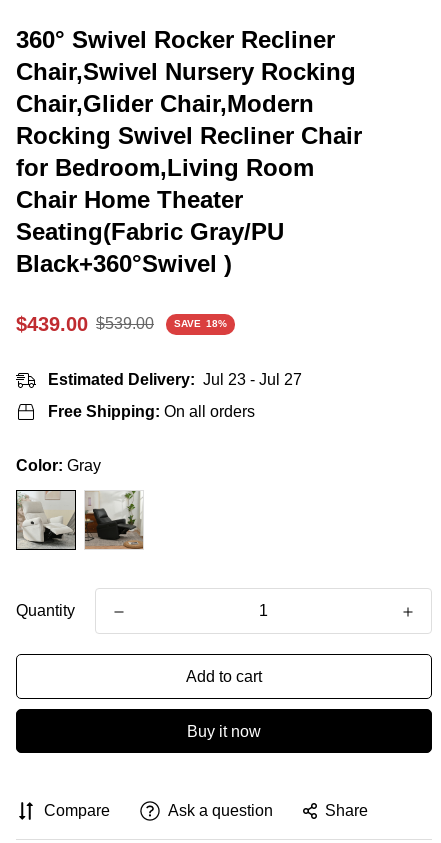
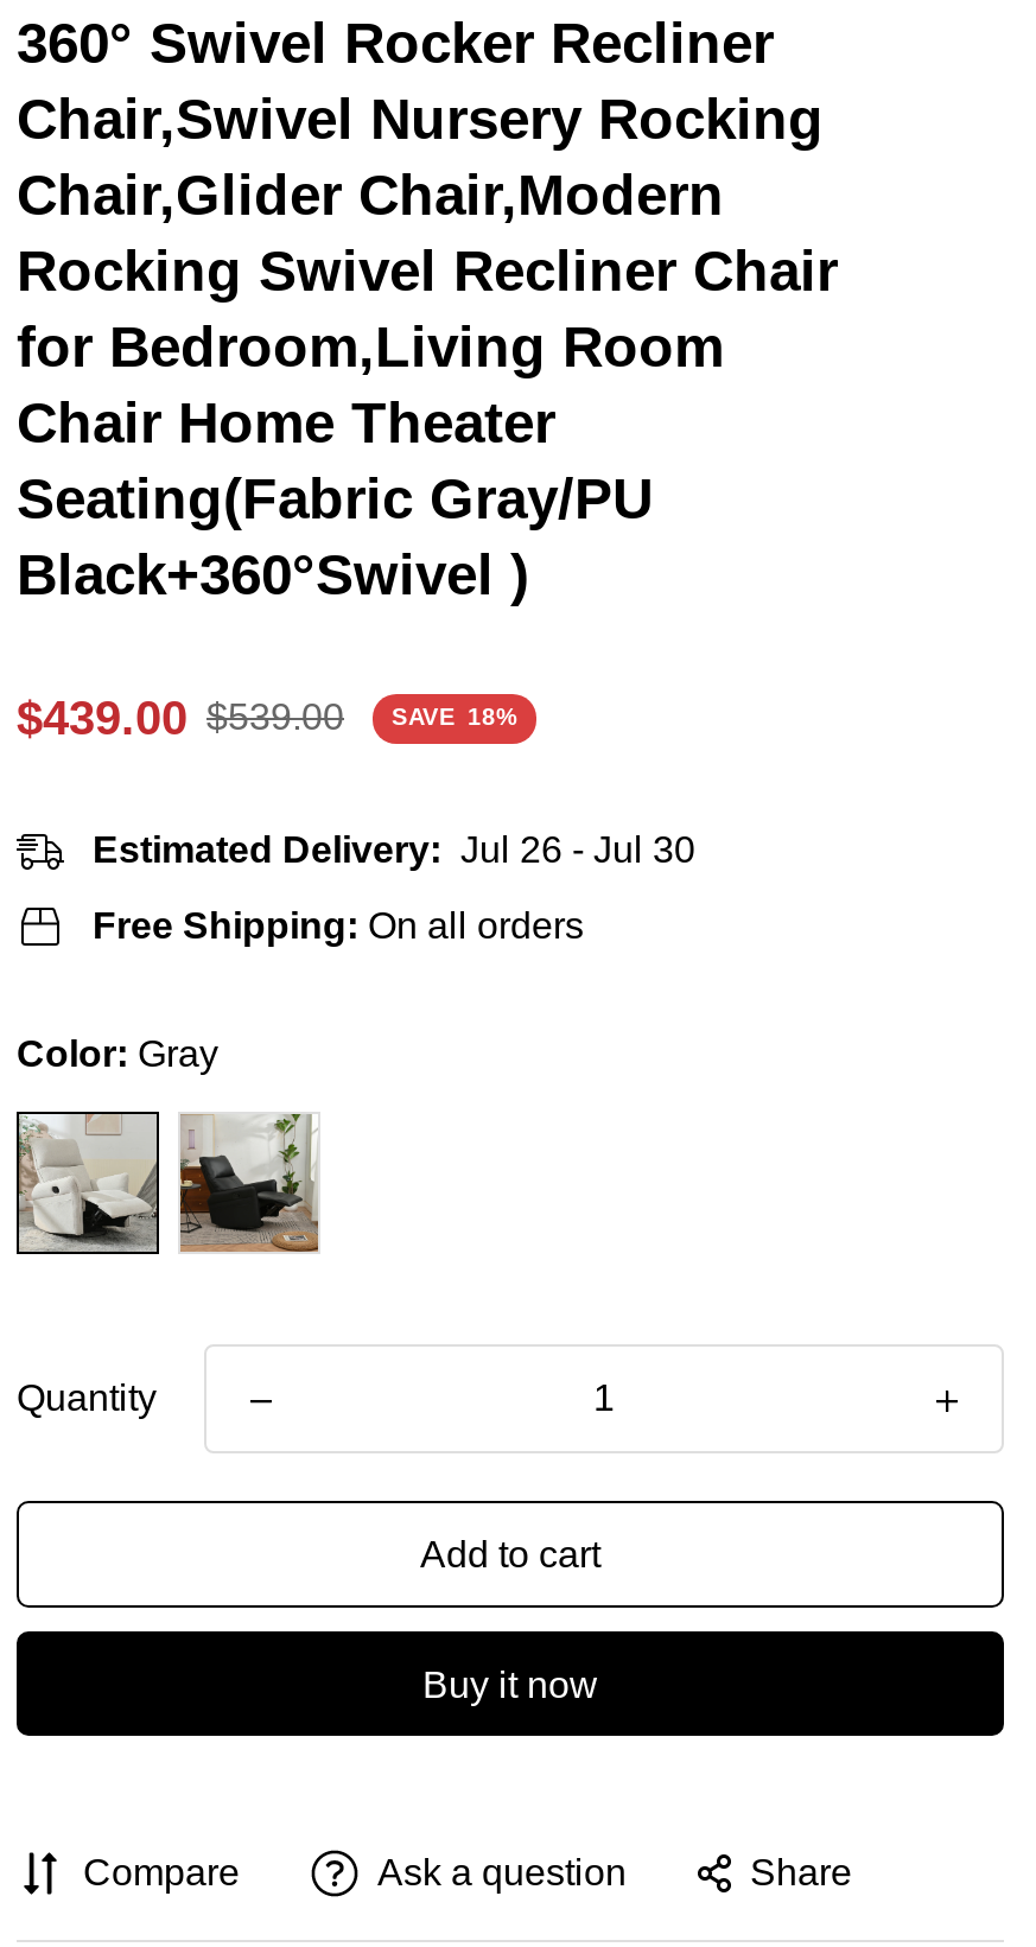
- Estimated Delivery: Jul 23 - Jul 27
+ Estimated Delivery: Jul 26 - Jul 30
